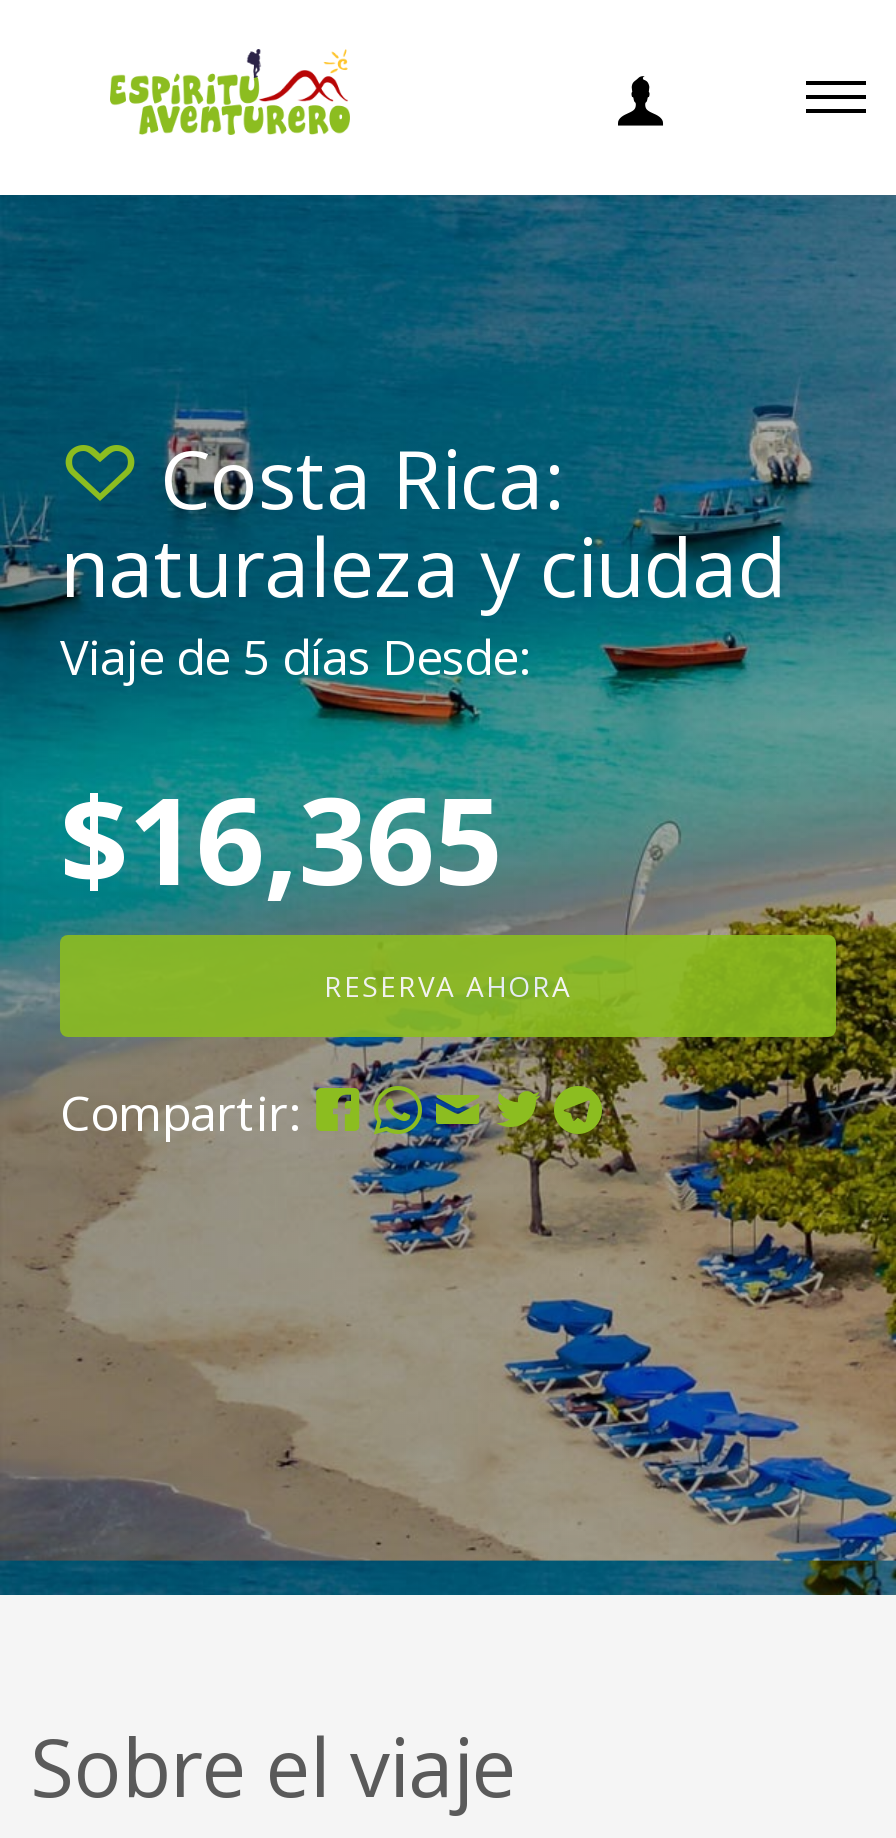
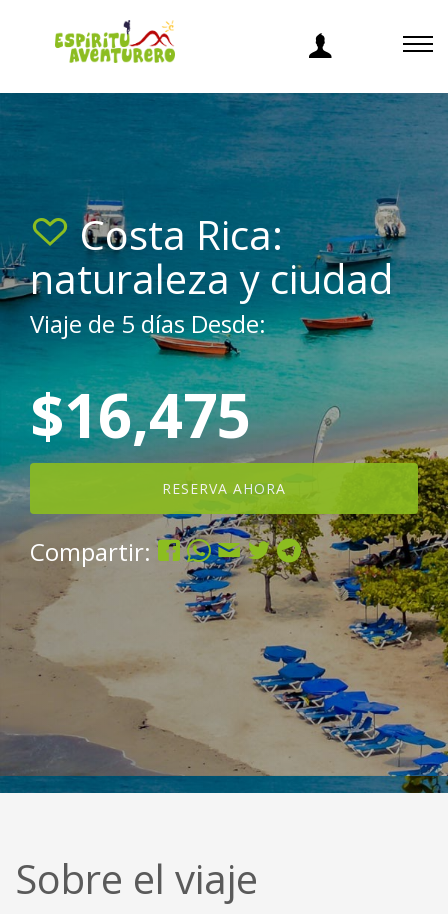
- $16,365
+ $16,475
